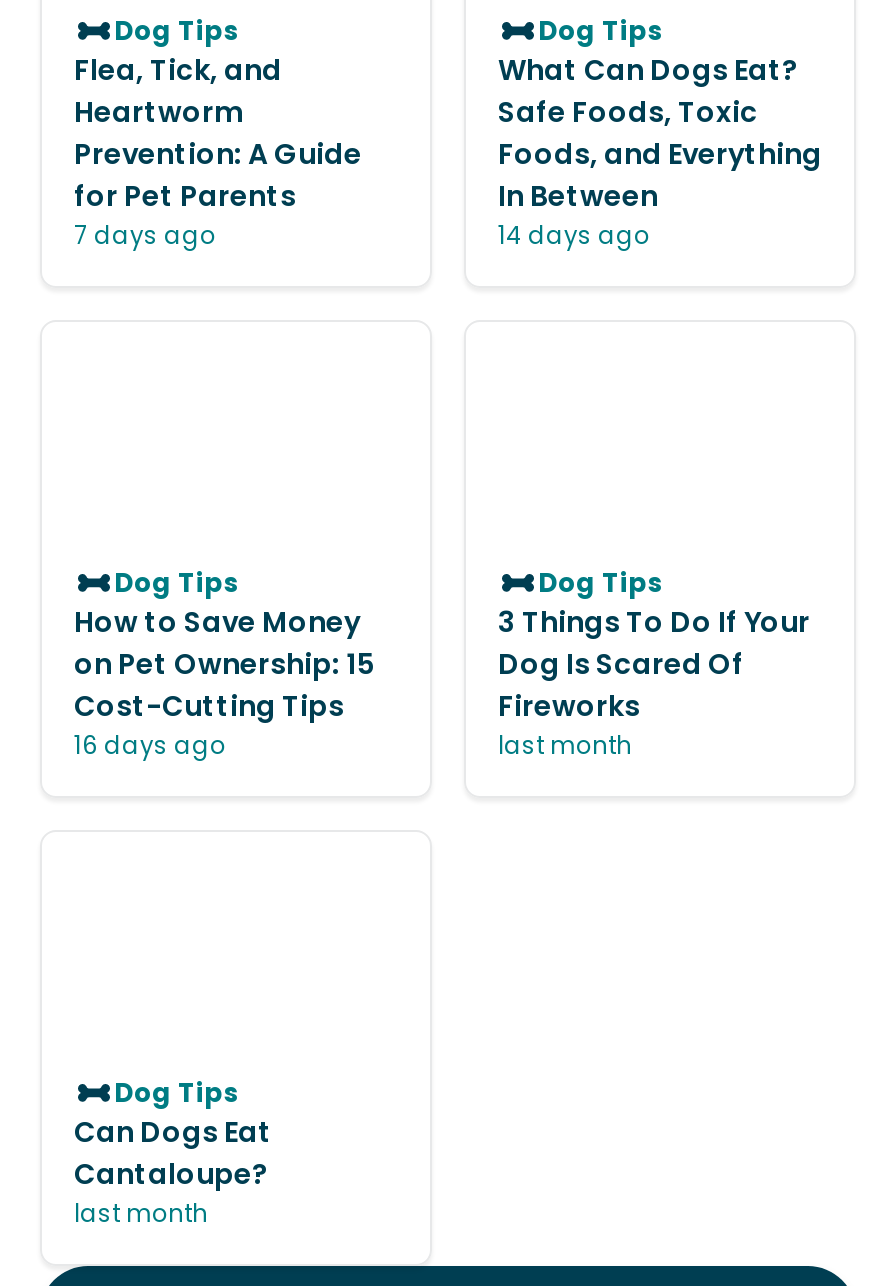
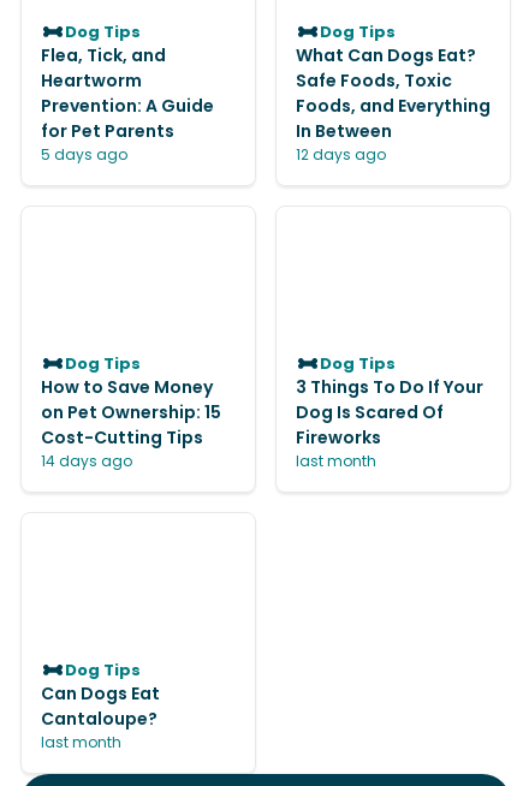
- 7 days ago
+ 5 days ago

- 14 days ago
+ 12 days ago

- 16 days ago
+ 14 days ago
